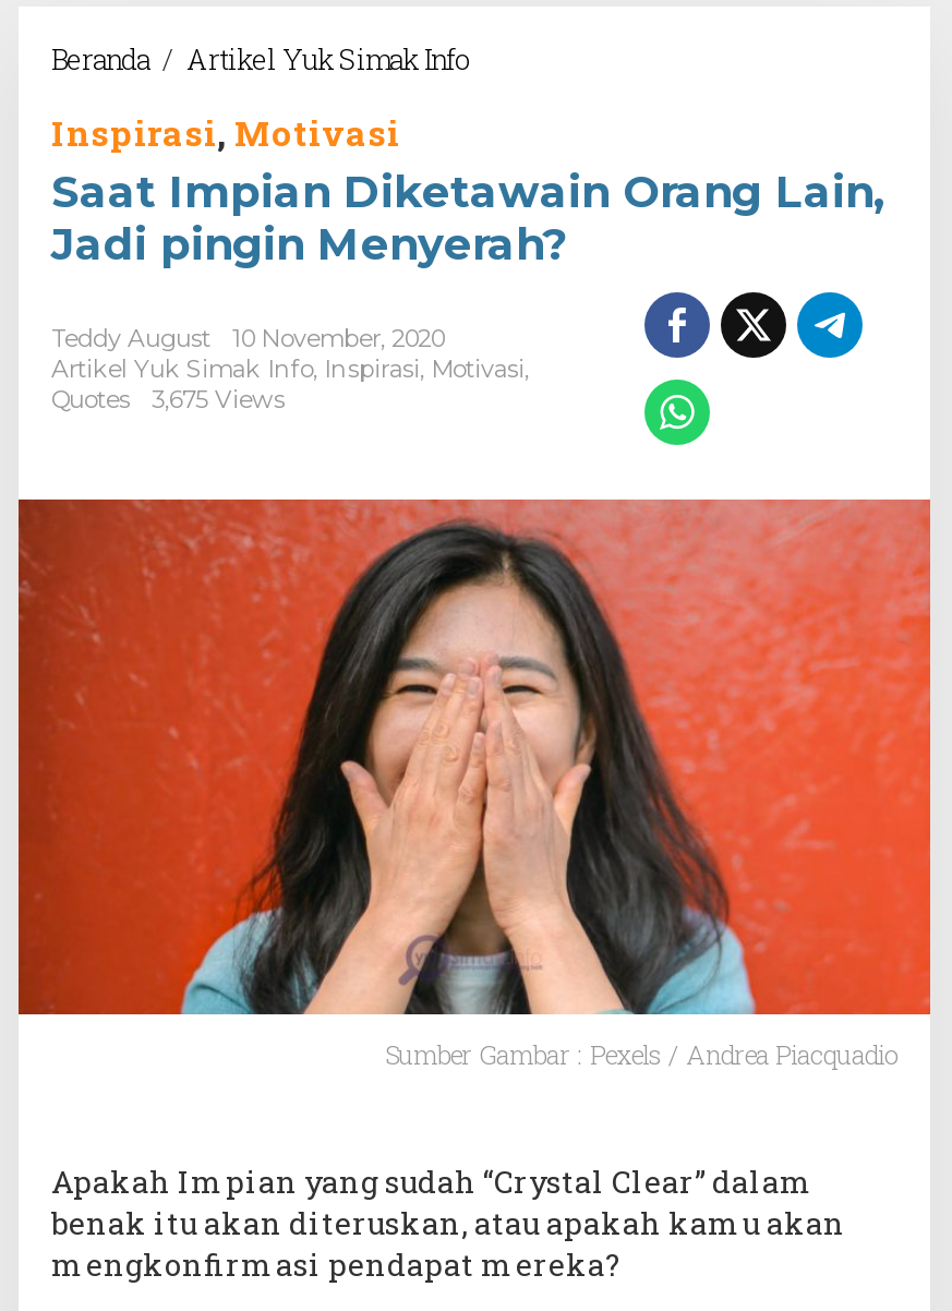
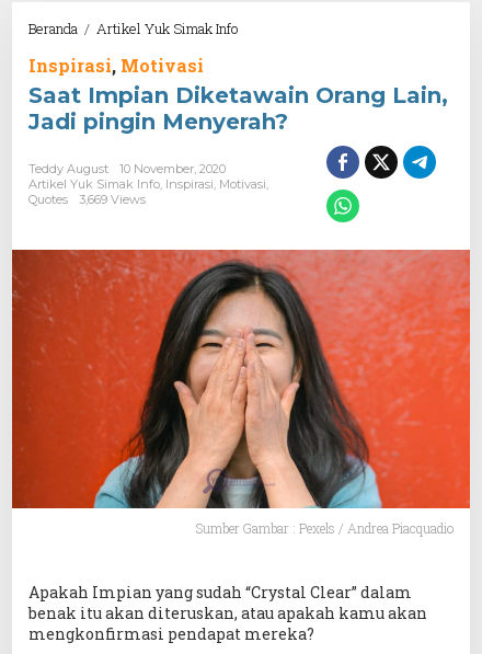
- Quotes 3,675 Views
+ Quotes 3,669 Views
